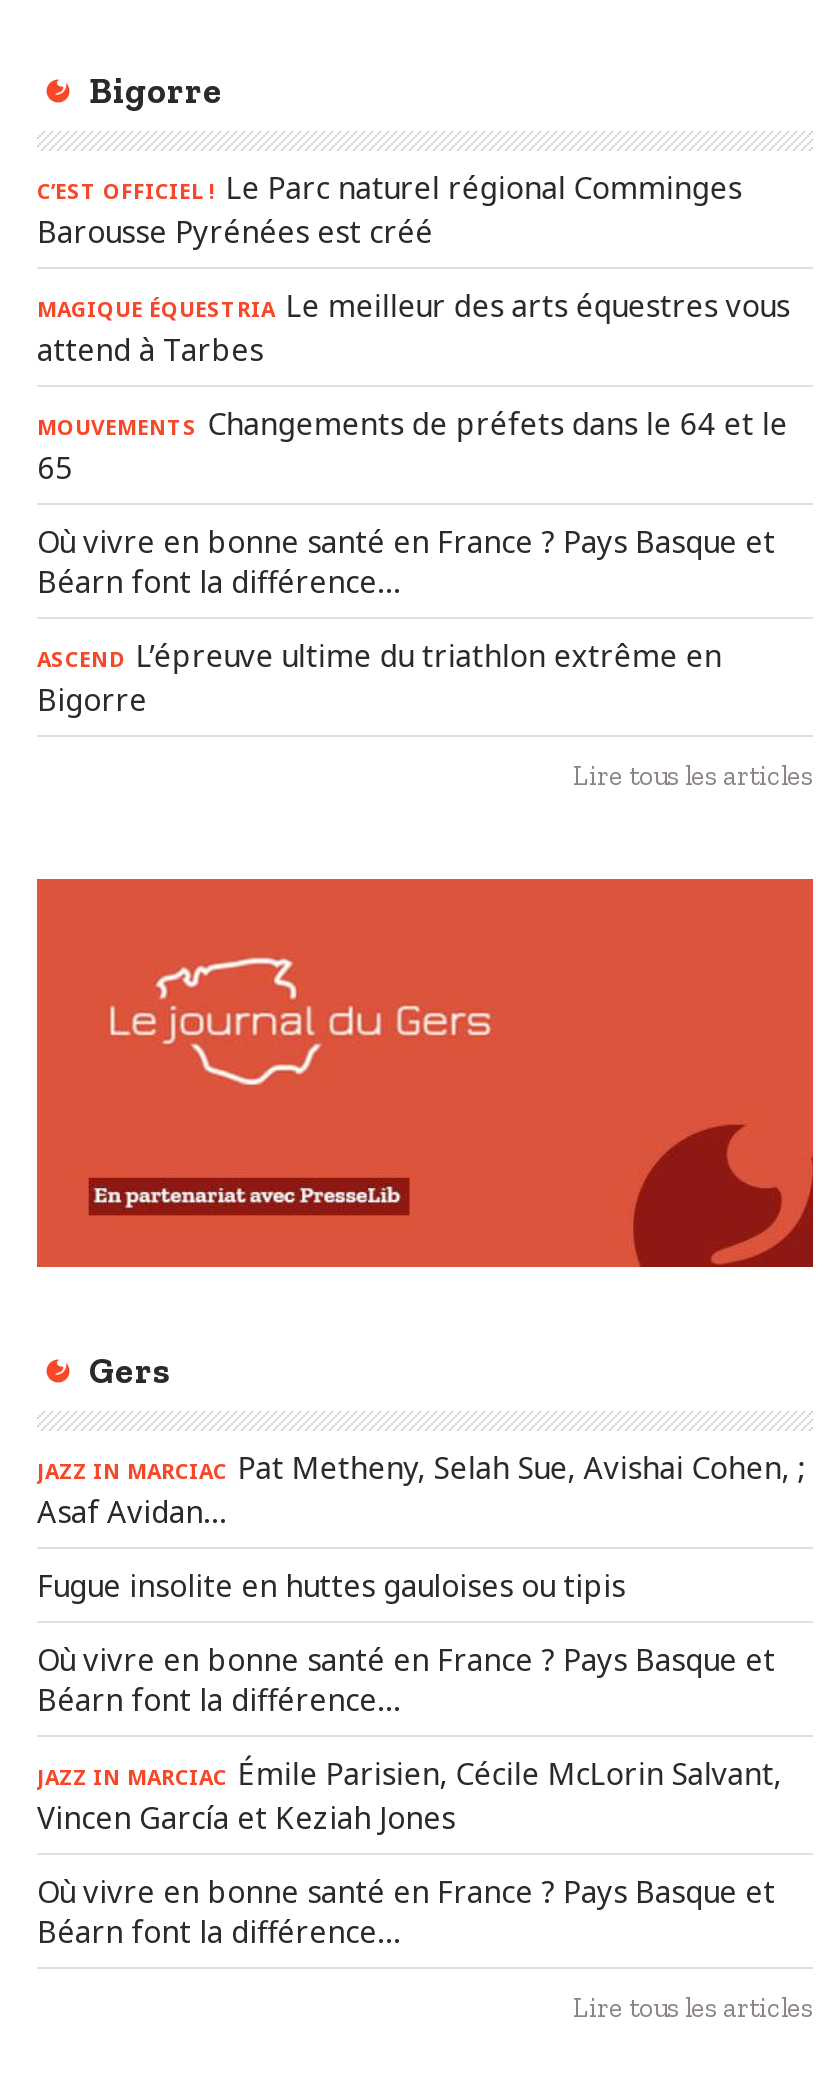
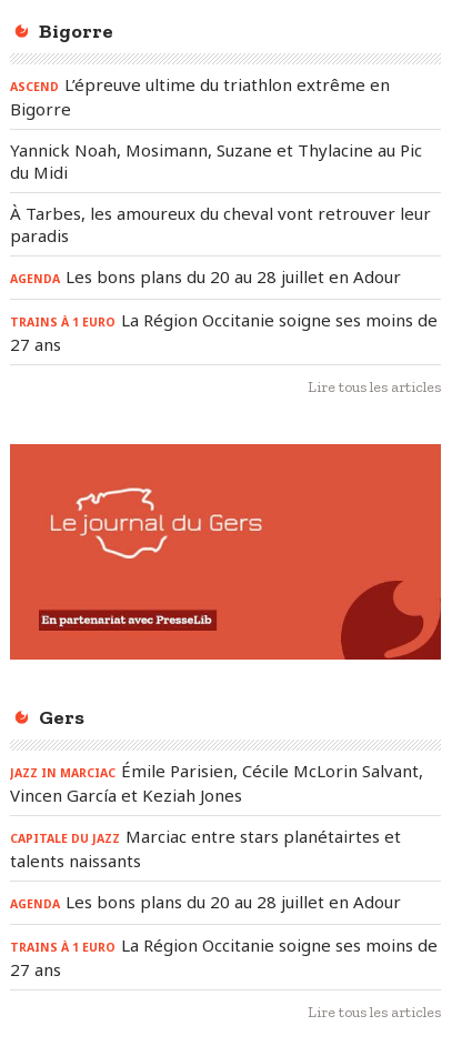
- C’EST OFFICIEL ! Le Parc naturel régional Comminges
- Barousse Pyrénées est créé
- MAGIQUE ÉQUESTRIA Le meilleur des arts équestres vous
- attend à Tarbes
- MOUVEMENTS Changements de préfets dans le 64 et le
- 65
- Où vivre en bonne santé en France ? Pays Basque et
- Béarn font la différence…

moved up: ASCEND L’épreuve ultime du triathlon extrême en | Bigorre

+ Yannick Noah, Mosimann, Suzane et Thylacine au Pic
+ du Midi
+ À Tarbes, les amoureux du cheval vont retrouver leur
+ paradis
+ AGENDA Les bons plans du 20 au 28 juillet en Adour
+ TRAINS À 1 EURO La Région Occitanie soigne ses moins de
+ 27 ans

- JAZZ IN MARCIAC Pat Metheny, Selah Sue, Avishai Cohen, ;
- Asaf Avidan…
- Fugue insolite en huttes gauloises ou tipis
- Où vivre en bonne santé en France ? Pays Basque et
- Béarn font la différence…

moved up: JAZZ IN MARCIAC Émile Parisien, Cécile McLorin Salvant, | Vincen García et Keziah Jones

- Où vivre en bonne santé en France ? Pays Basque et
- Béarn font la différence…
+ CAPITALE DU JAZZ Marciac entre stars planétairtes et
+ talents naissants
+ AGENDA Les bons plans du 20 au 28 juillet en Adour
+ TRAINS À 1 EURO La Région Occitanie soigne ses moins de
+ 27 ans
